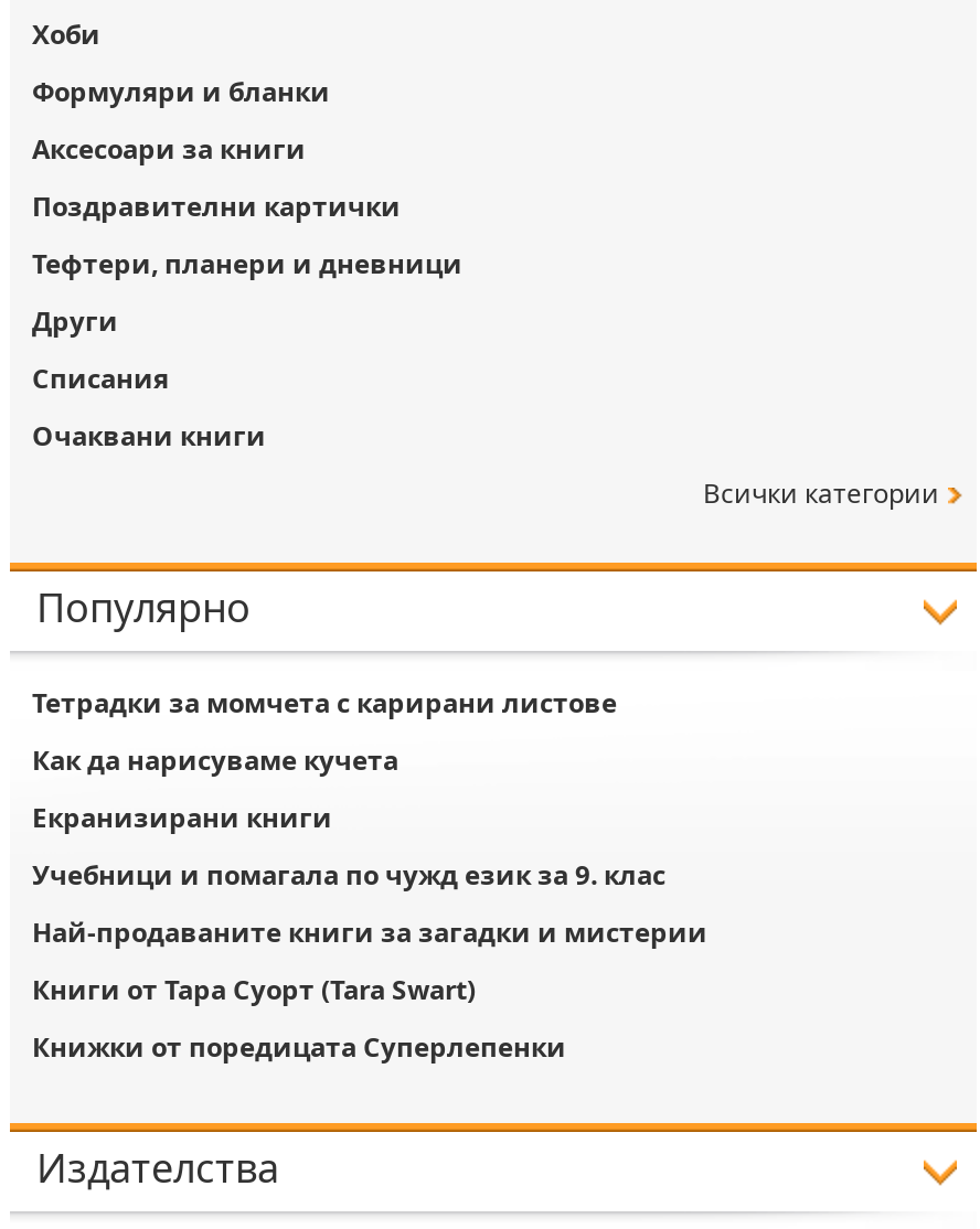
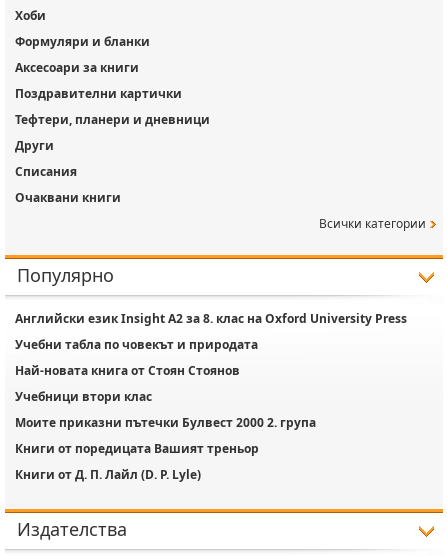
- Тетрадки за момчета с карирани листове
+ Английски език Insight A2 за 8. клас на Oxford University Press

- Как да нарисуваме кучета
+ Учебни табла по човекът и природата

- Екранизирани книги
+ Най-новата книга от Стоян Стоянов

- Учебници и помагала по чужд език за 9. клас
+ Учебници втори клас

- Най-продаваните книги за загадки и мистерии
+ Моите приказни пътечки Булвест 2000 2. група

- Книги от Тара Суорт (Tara Swart)
+ Книги от поредицата Вашият треньор

- Книжки от поредицата Суперлепенки
+ Книги от Д. П. Лайл (D. P. Lyle)
